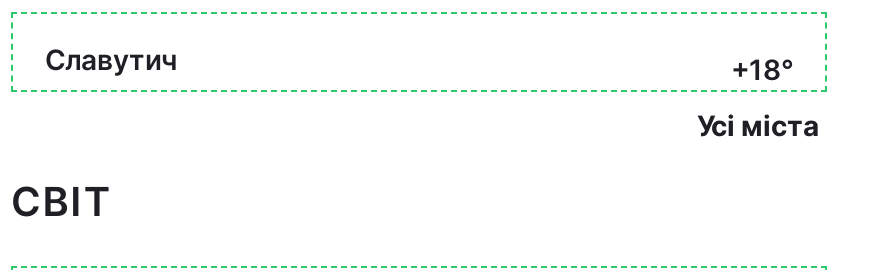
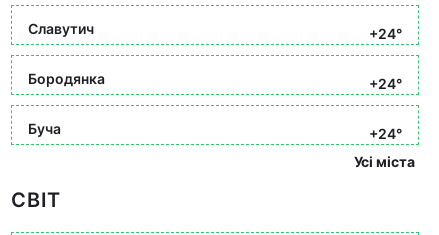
- +18°
+ +24°
+ Бородянка
+ +24°
+ Буча
+ +24°
